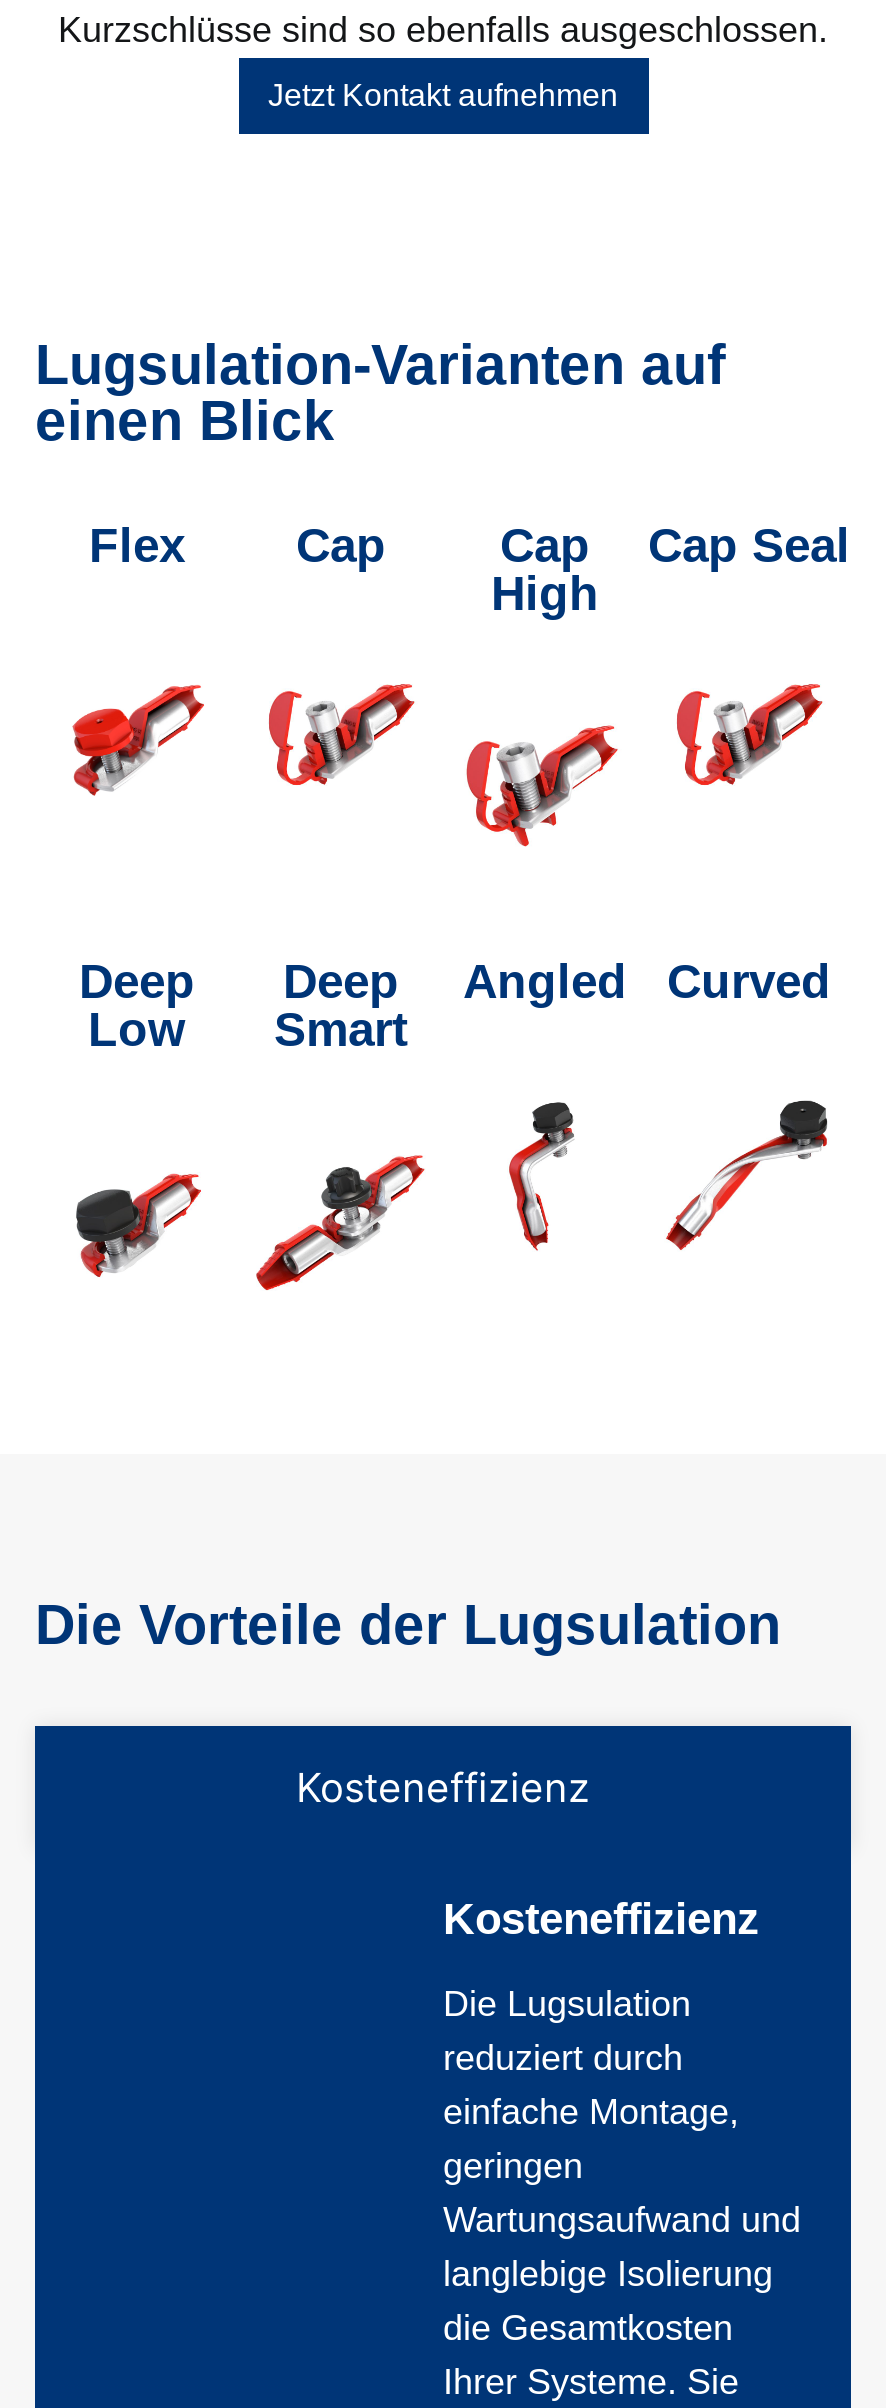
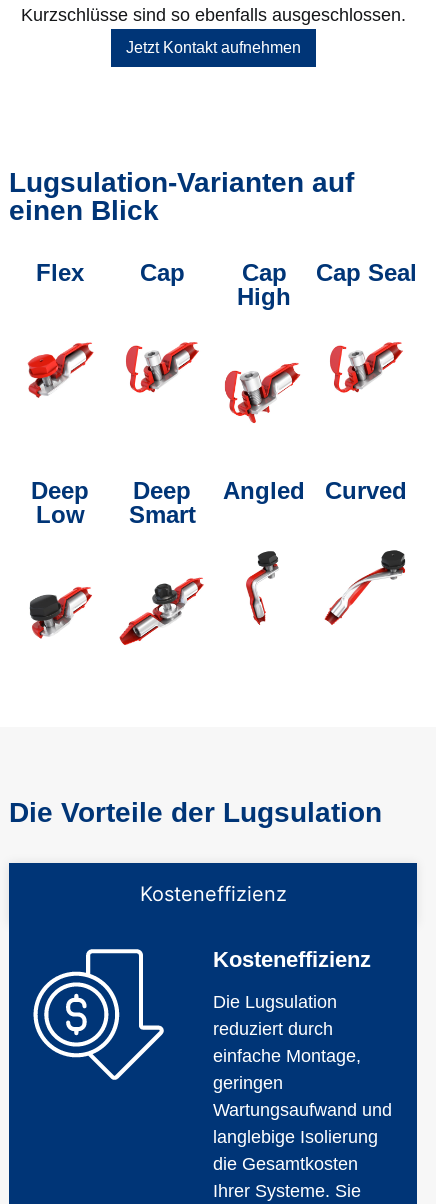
+ [image]
